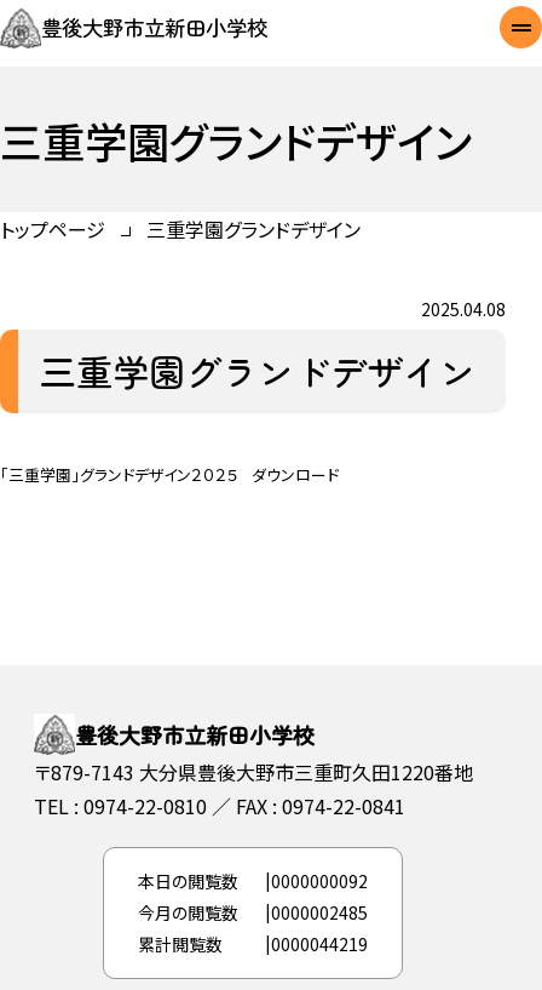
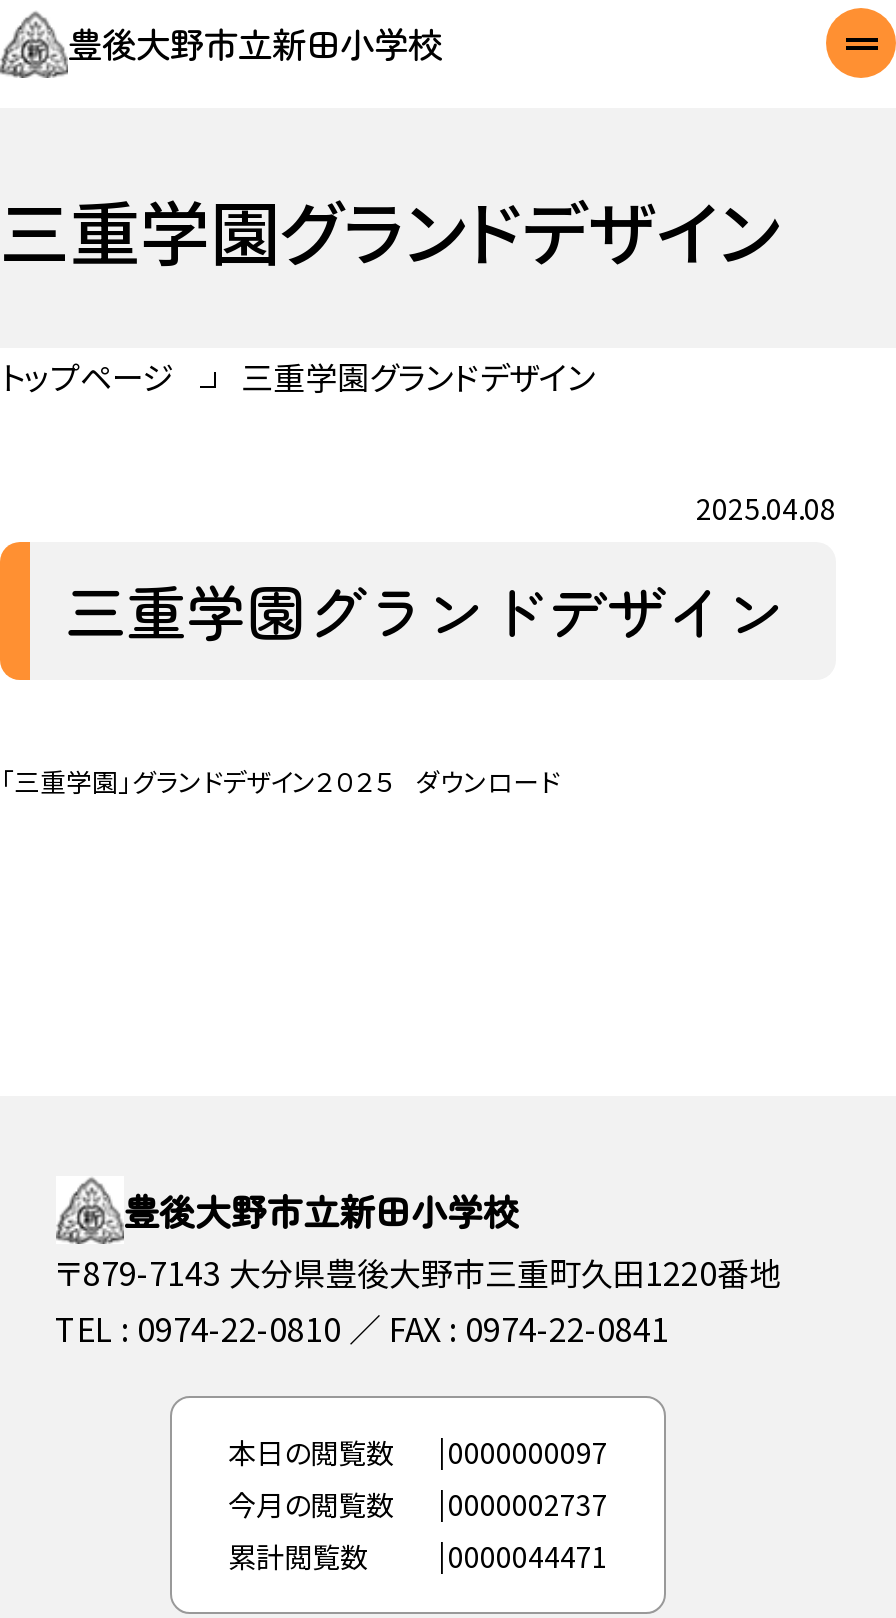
- 本日の閲覧数 0000000092
+ 本日の閲覧数 0000000097

- 今月の閲覧数 0000002485
+ 今月の閲覧数 0000002737

- 累計閲覧数 0000044219
+ 累計閲覧数 0000044471
